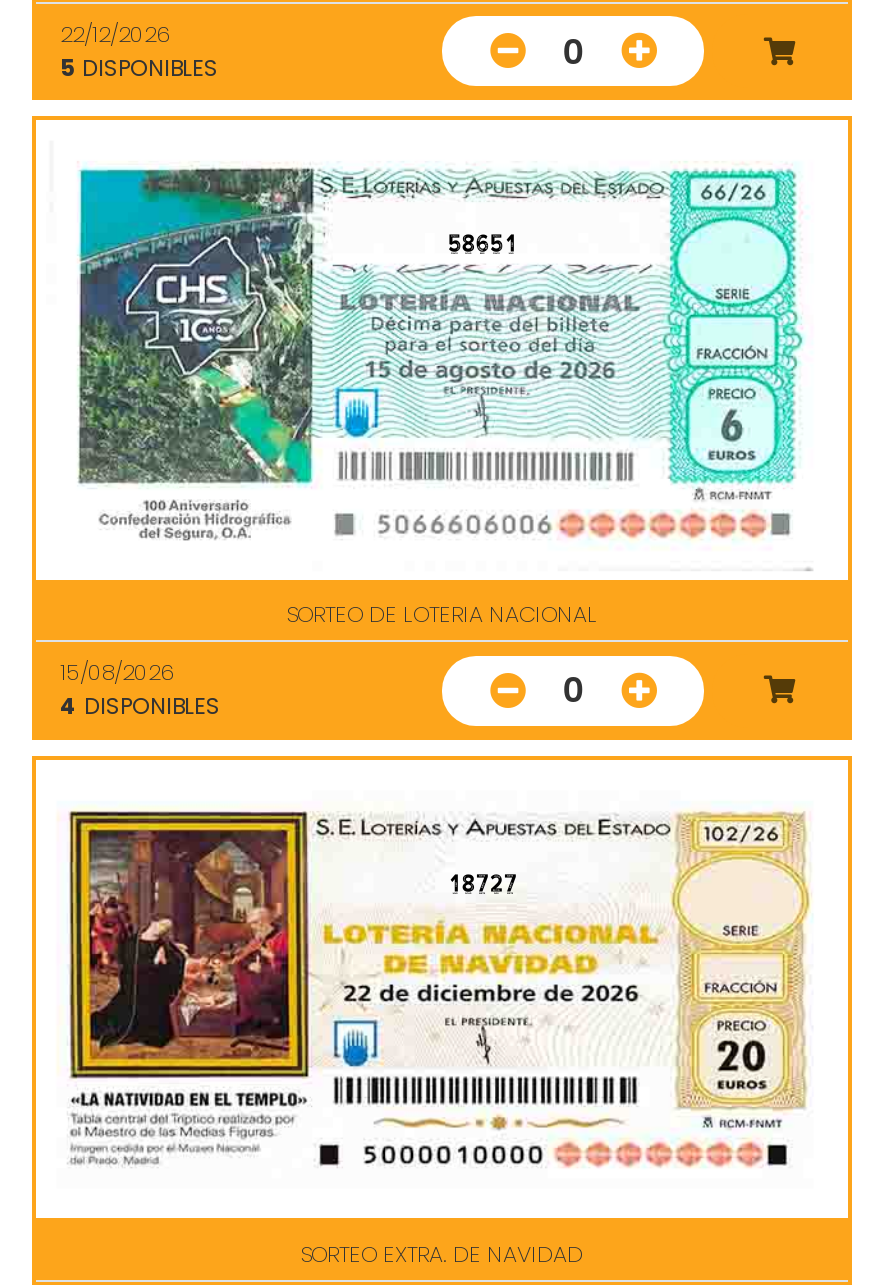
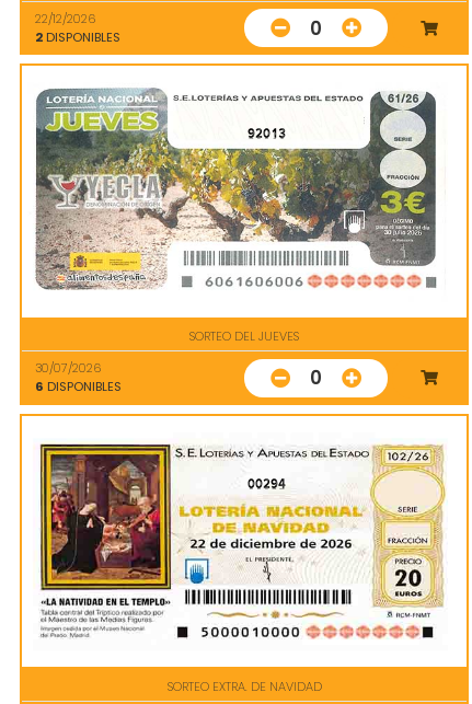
- 5 DISPONIBLES
+ 2 DISPONIBLES

- [image]
- 58651
+ [image]
+ 92013

- SORTEO DE LOTERIA NACIONAL
+ SORTEO DEL JUEVES

- 15/08/2026
- 4 DISPONIBLES
+ 30/07/2026
+ 6 DISPONIBLES

- 18727
+ 00294
